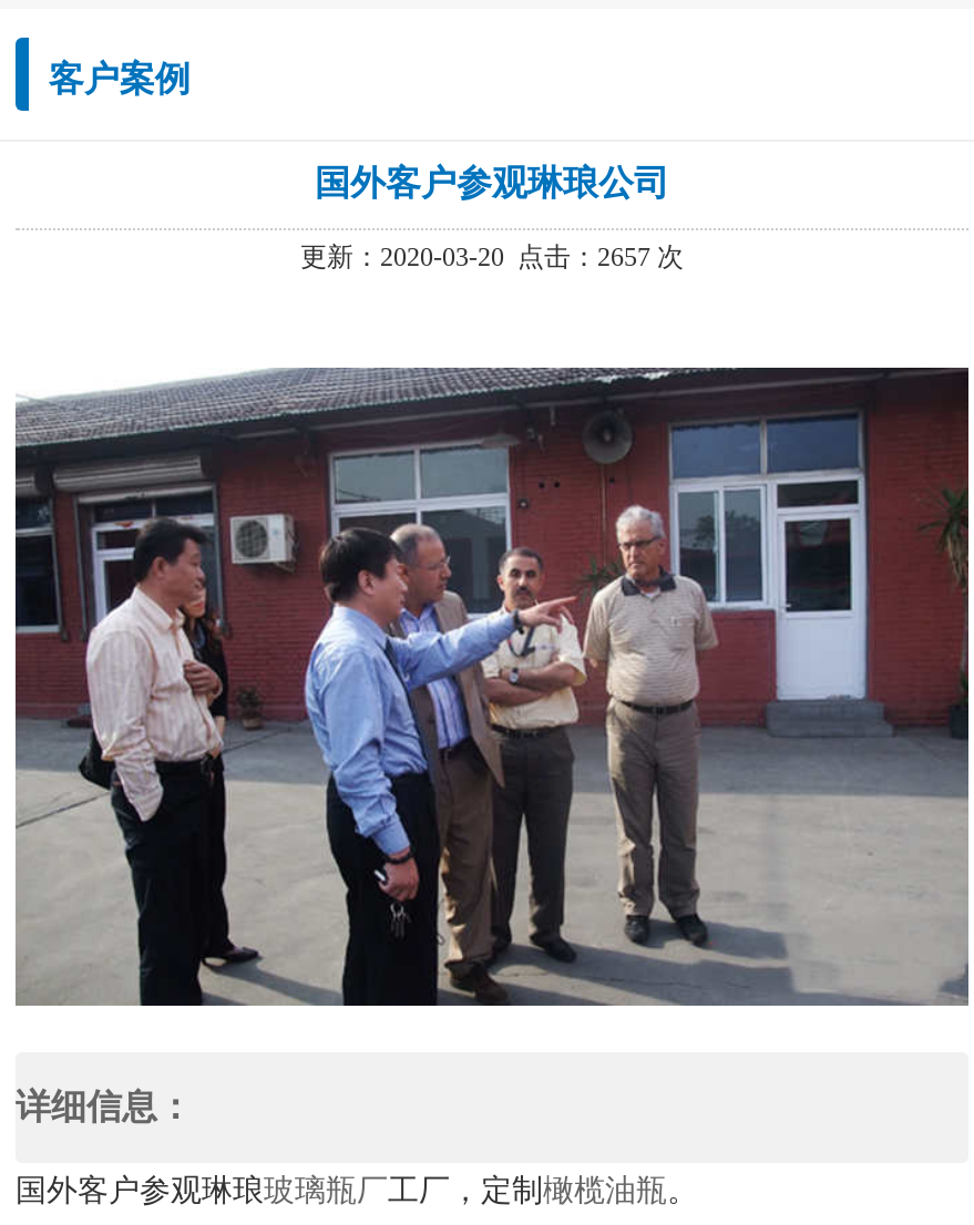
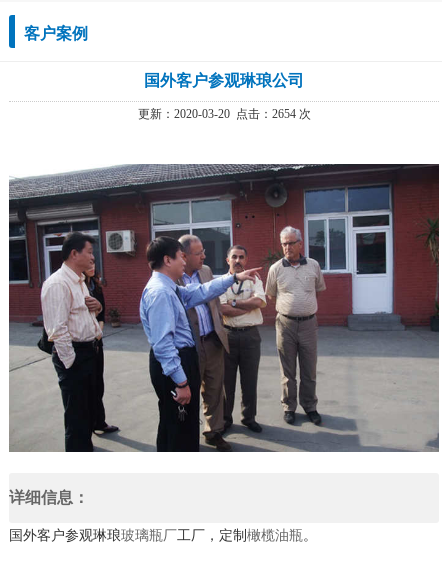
- 更新：2020-03-20点击：2657 次
+ 更新：2020-03-20点击：2654 次
